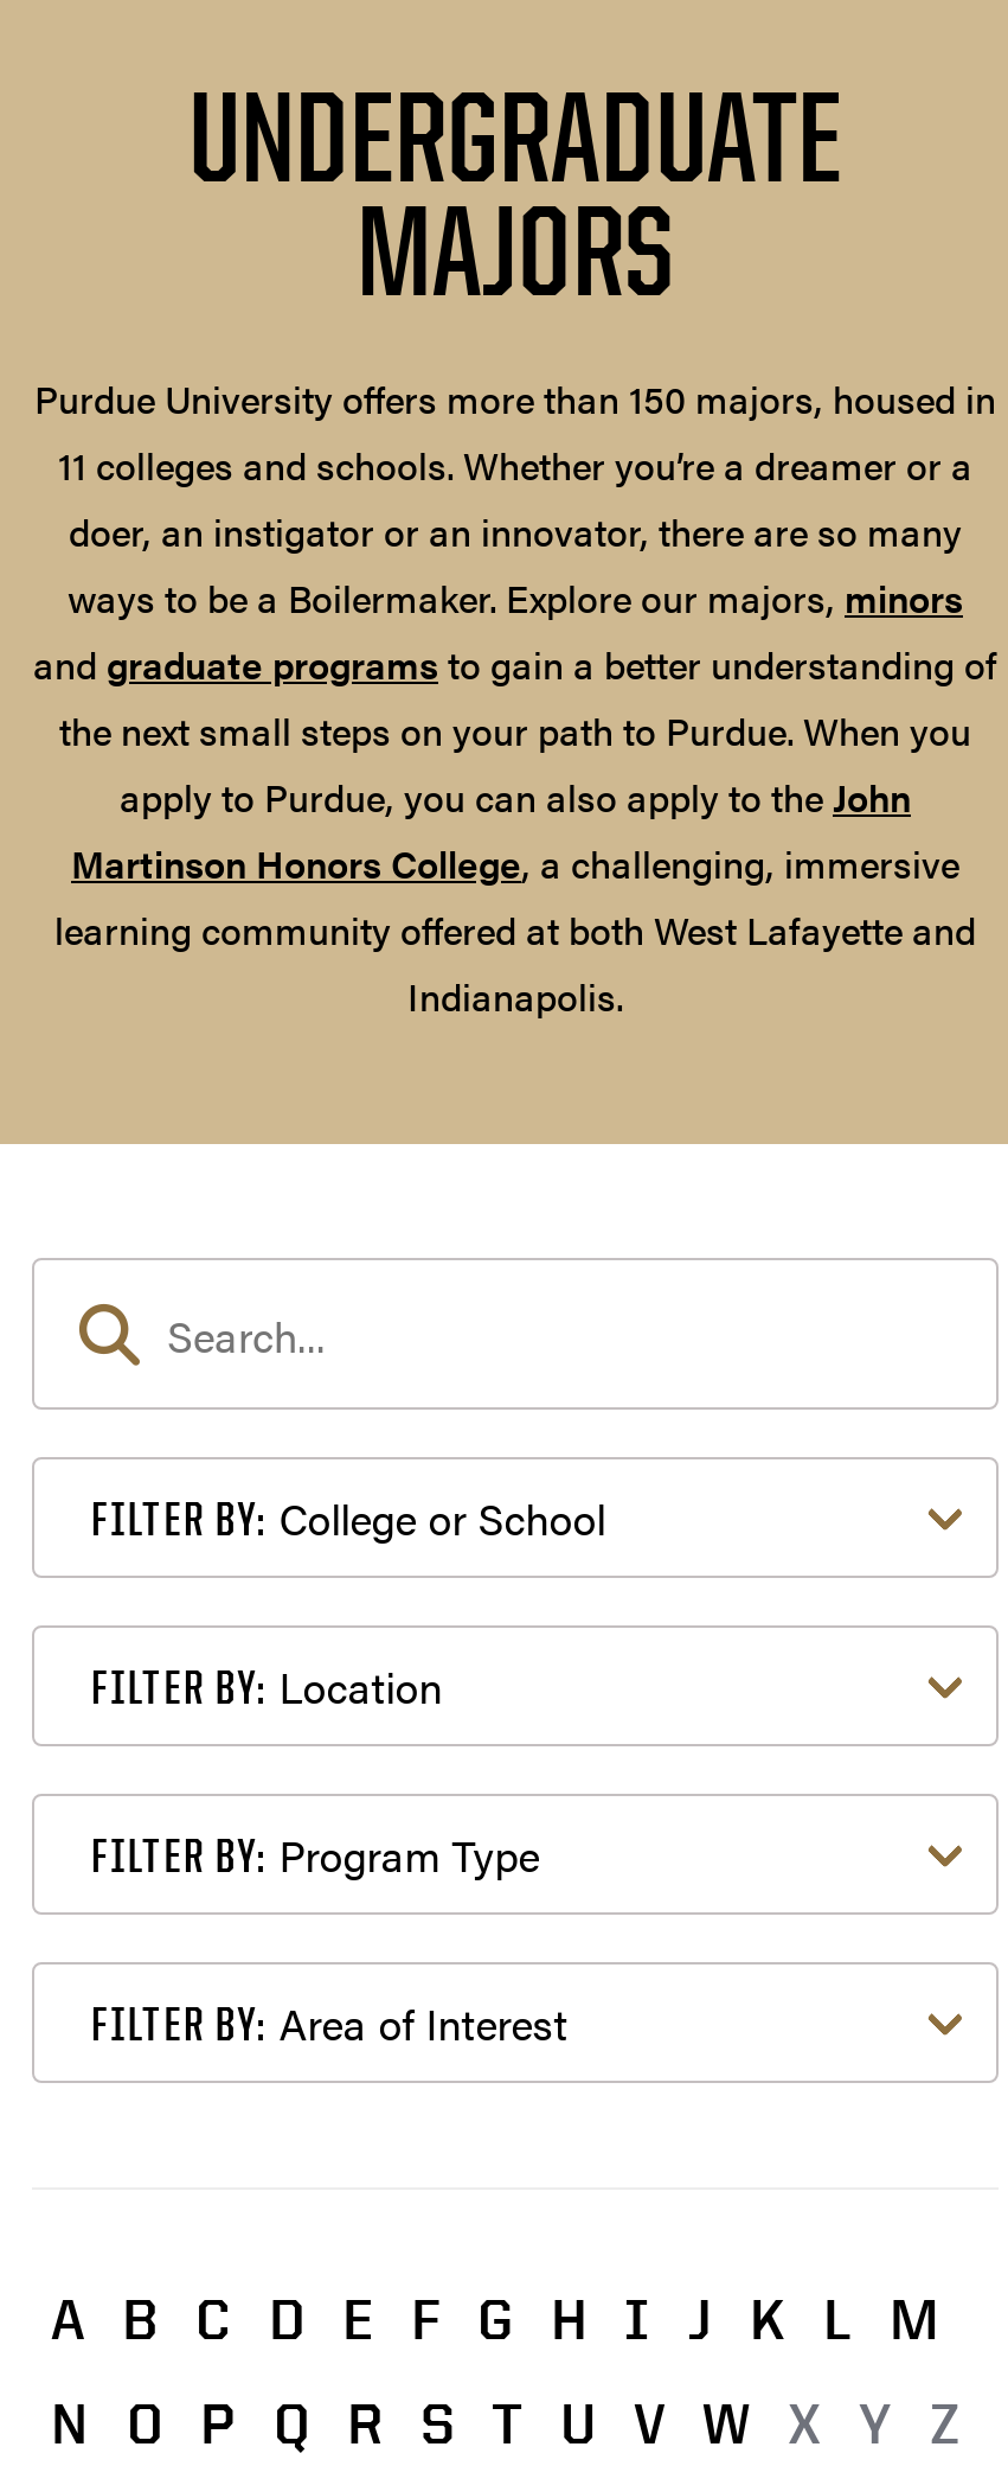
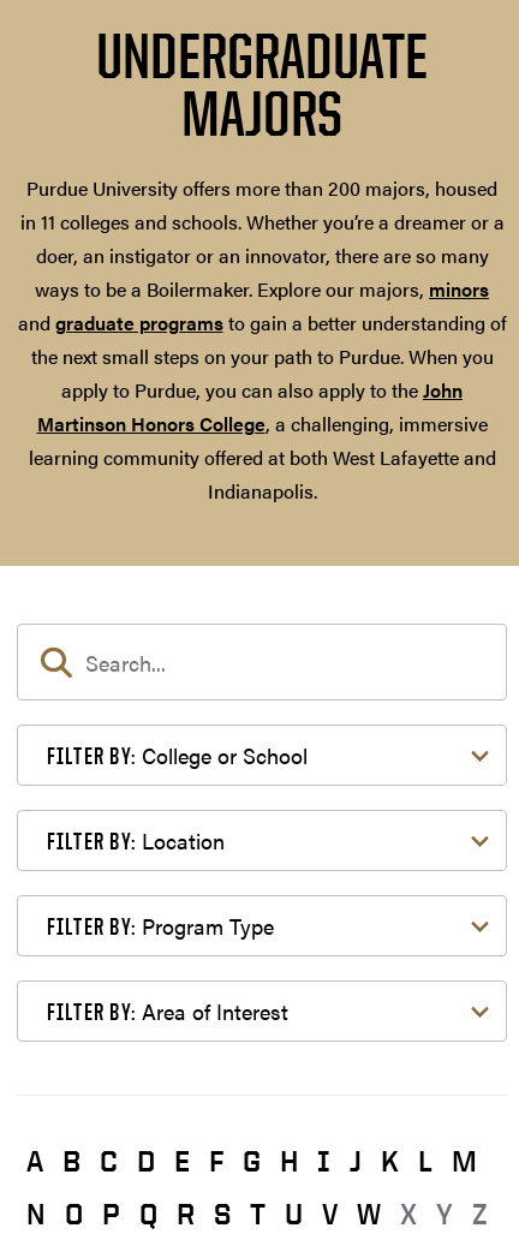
- Purdue University offers more than 150 majors, housed in
- 11 colleges and schools. Whether you’re a dreamer or a
+ Purdue University offers more than 200 majors, housed
+ in 11 colleges and schools. Whether you’re a dreamer or a
